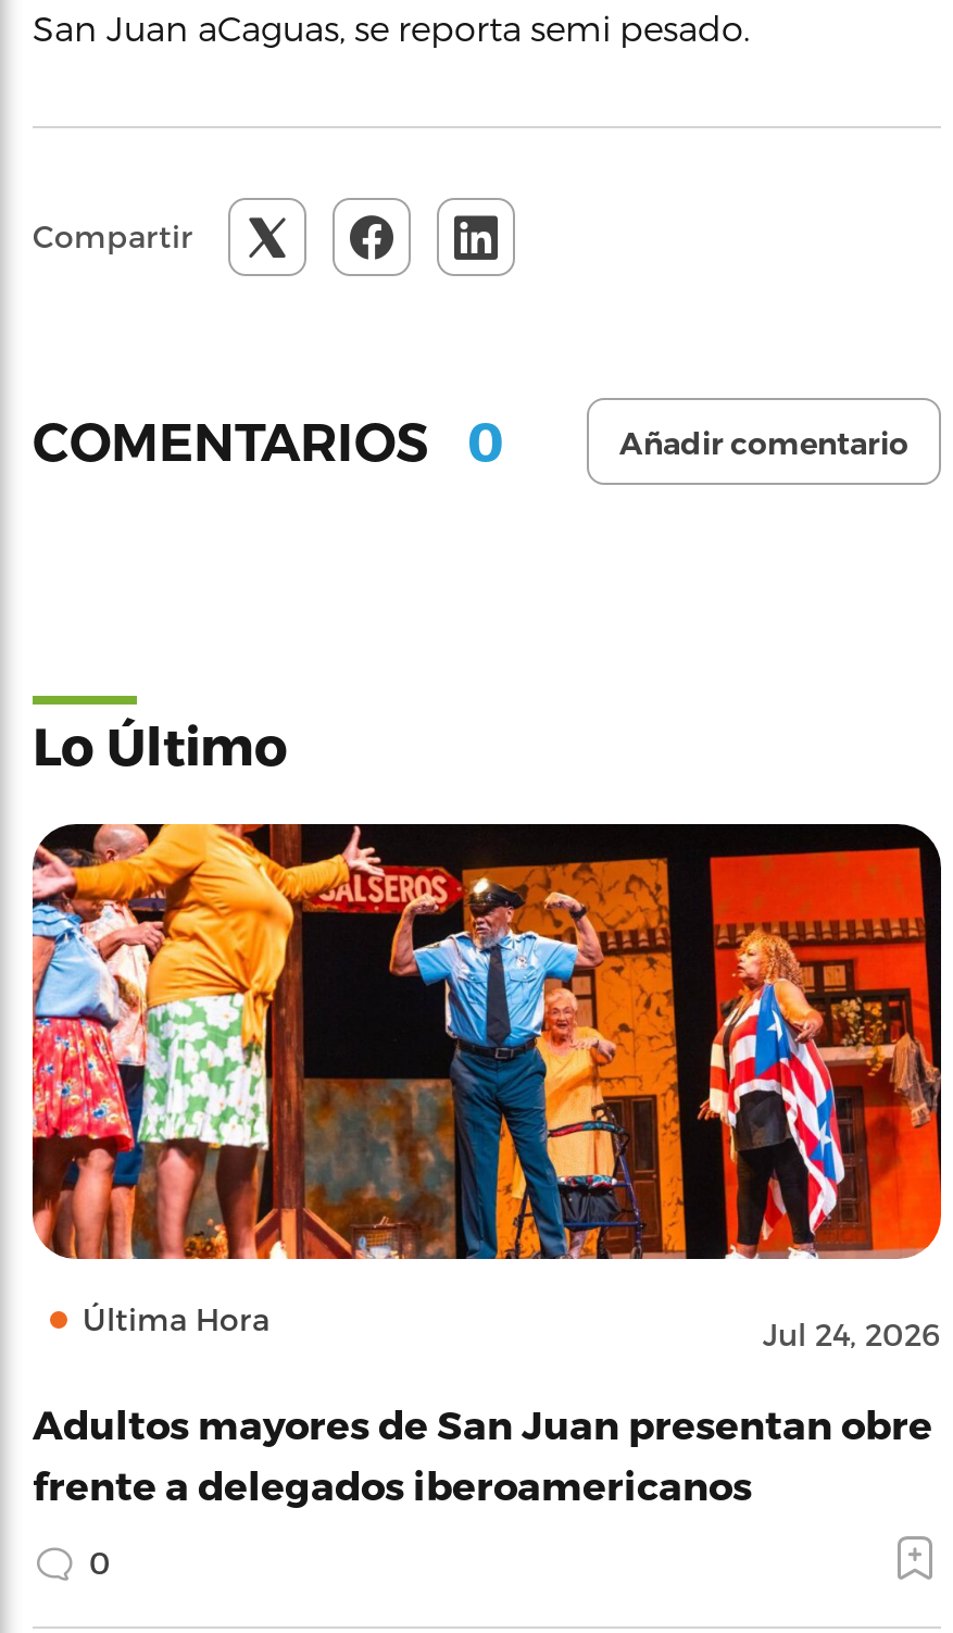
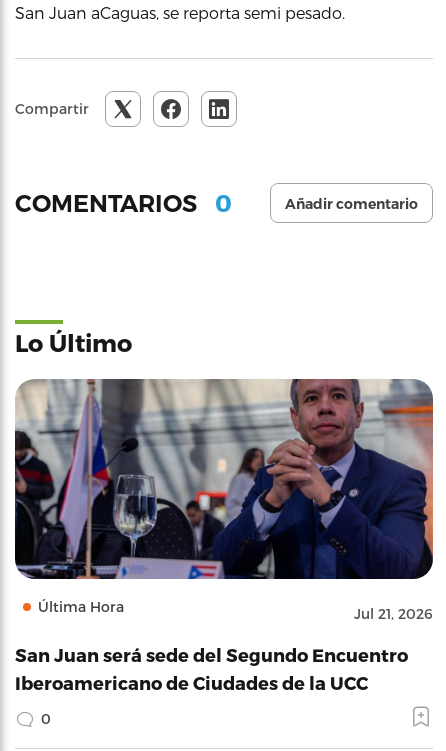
- [image]
- Jul 24, 2026
+ [image]
+ Jul 21, 2026

- Adultos mayores de San Juan presentan obre
- frente a delegados iberoamericanos
+ San Juan será sede del Segundo Encuentro
+ Iberoamericano de Ciudades de la UCC
